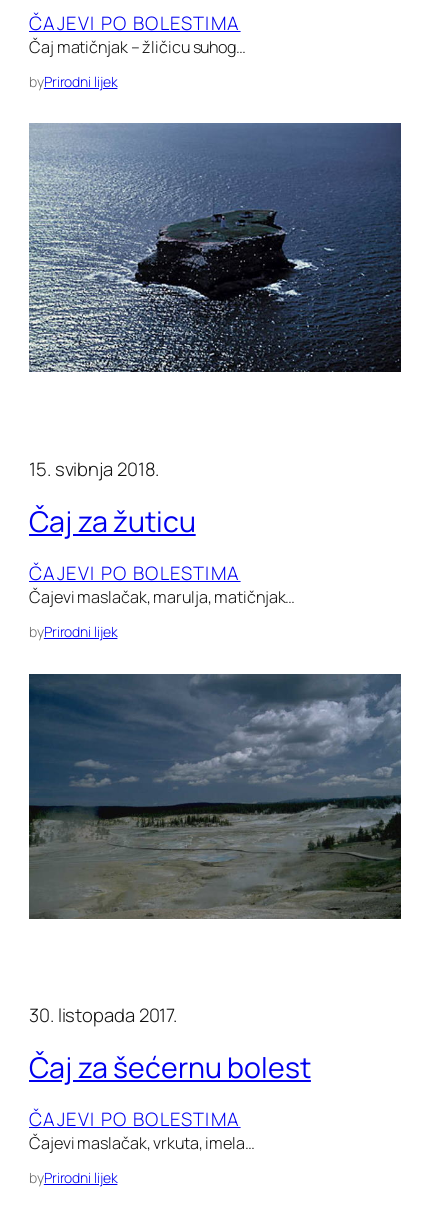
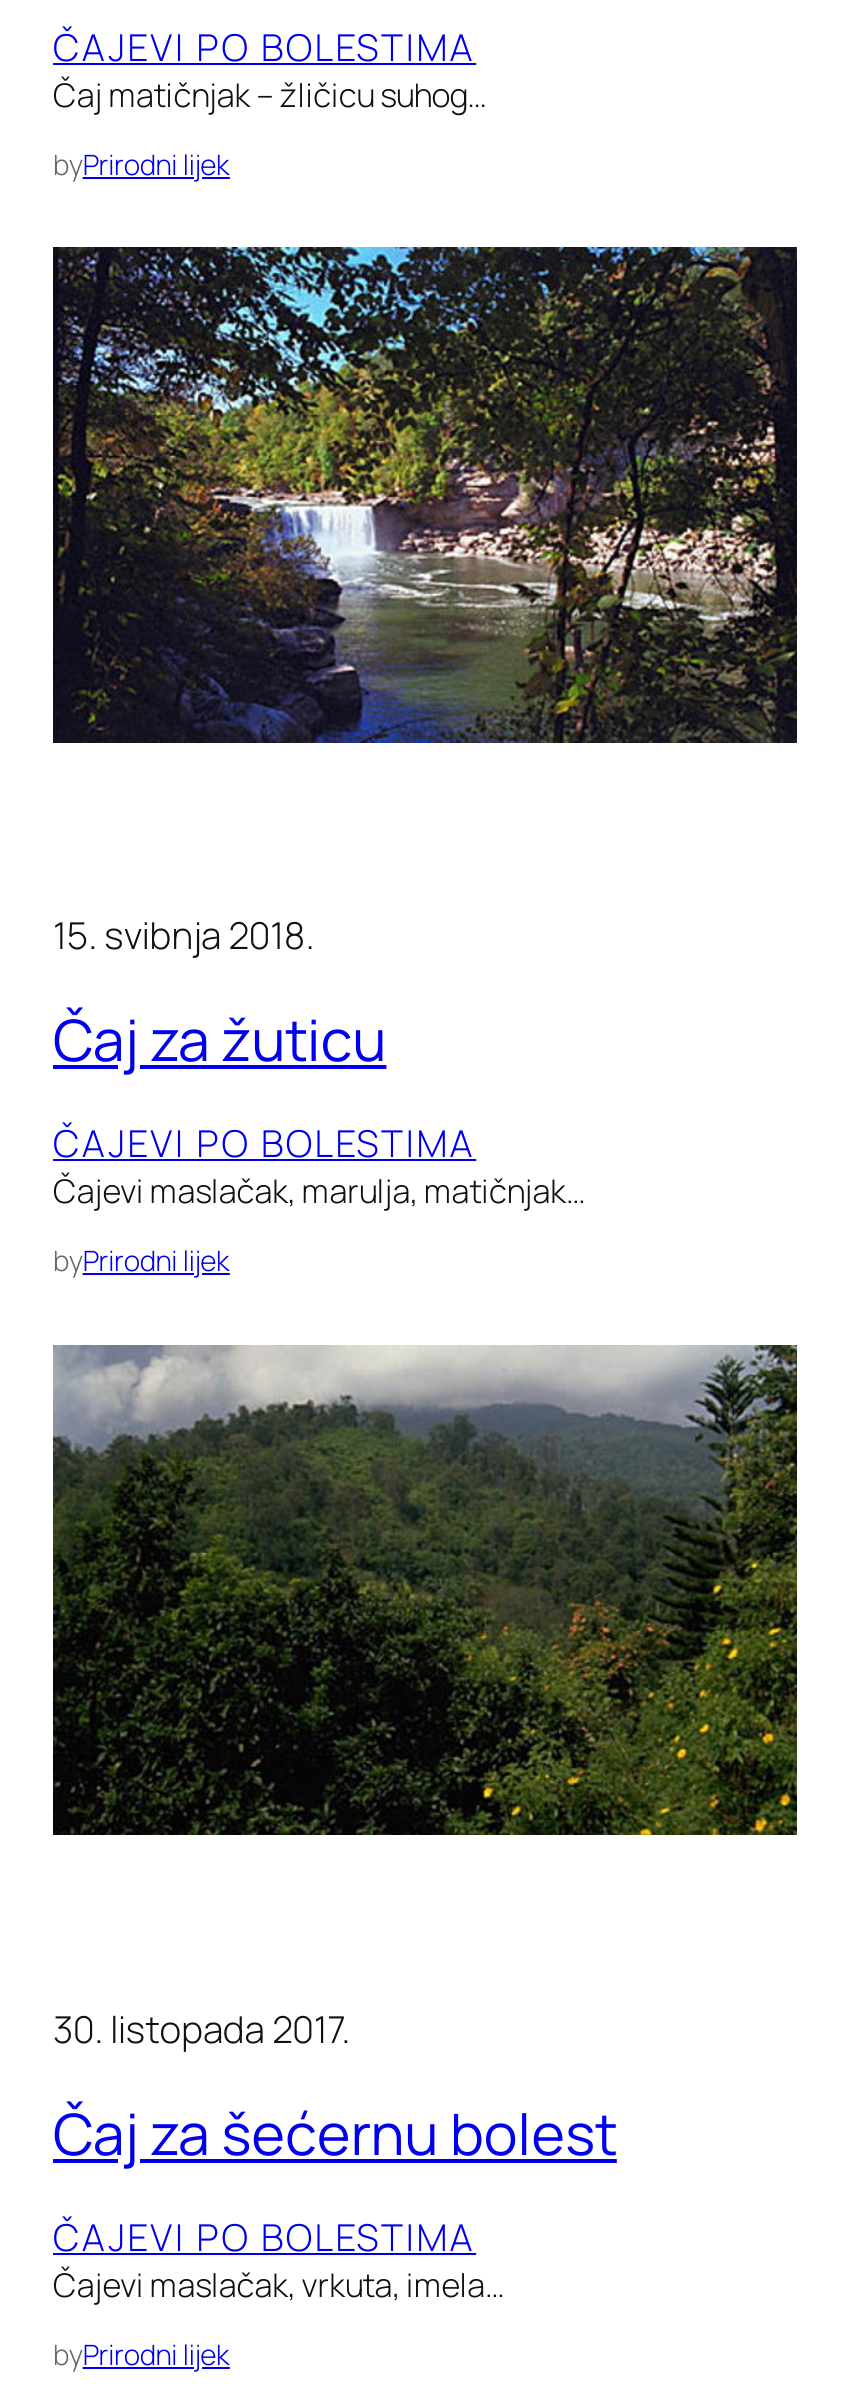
- [image]
+ [image]

- [image]
+ [image]
